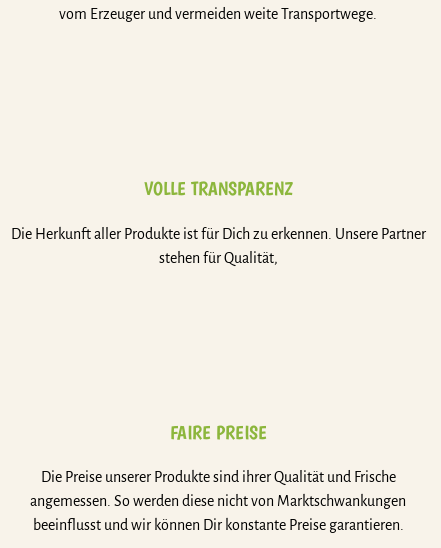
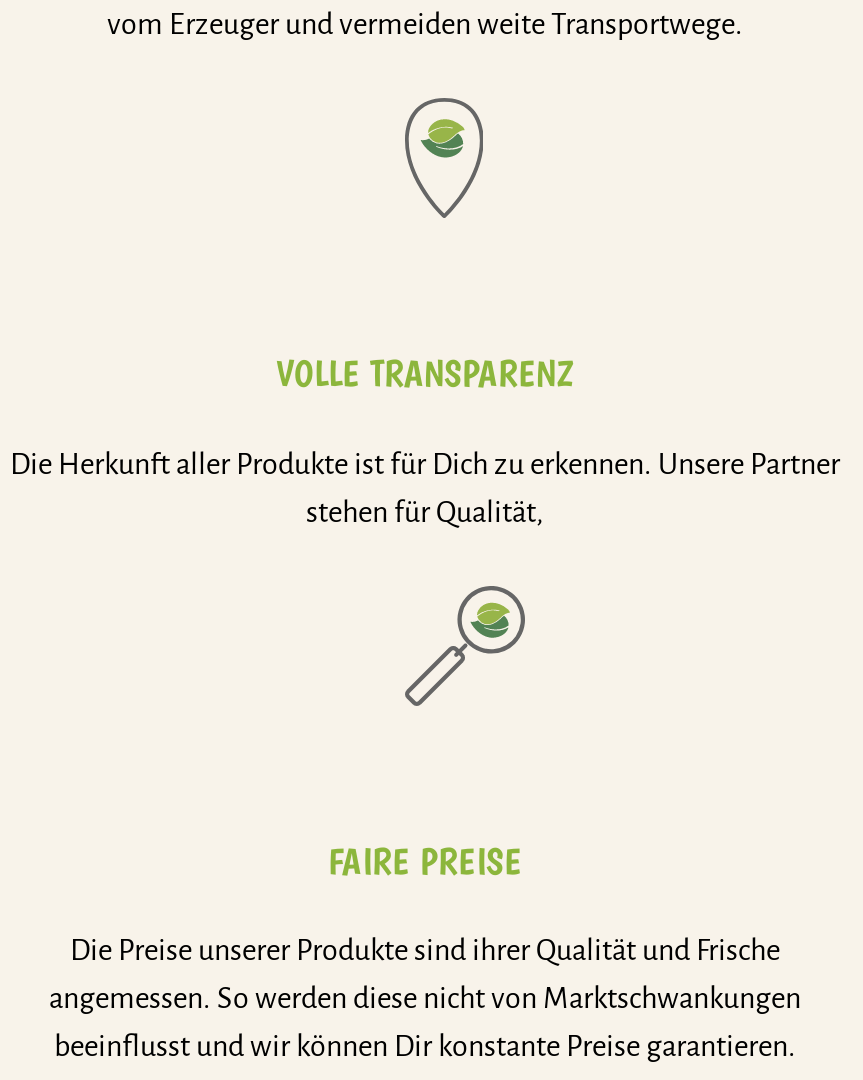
+ [image]

+ [image]
